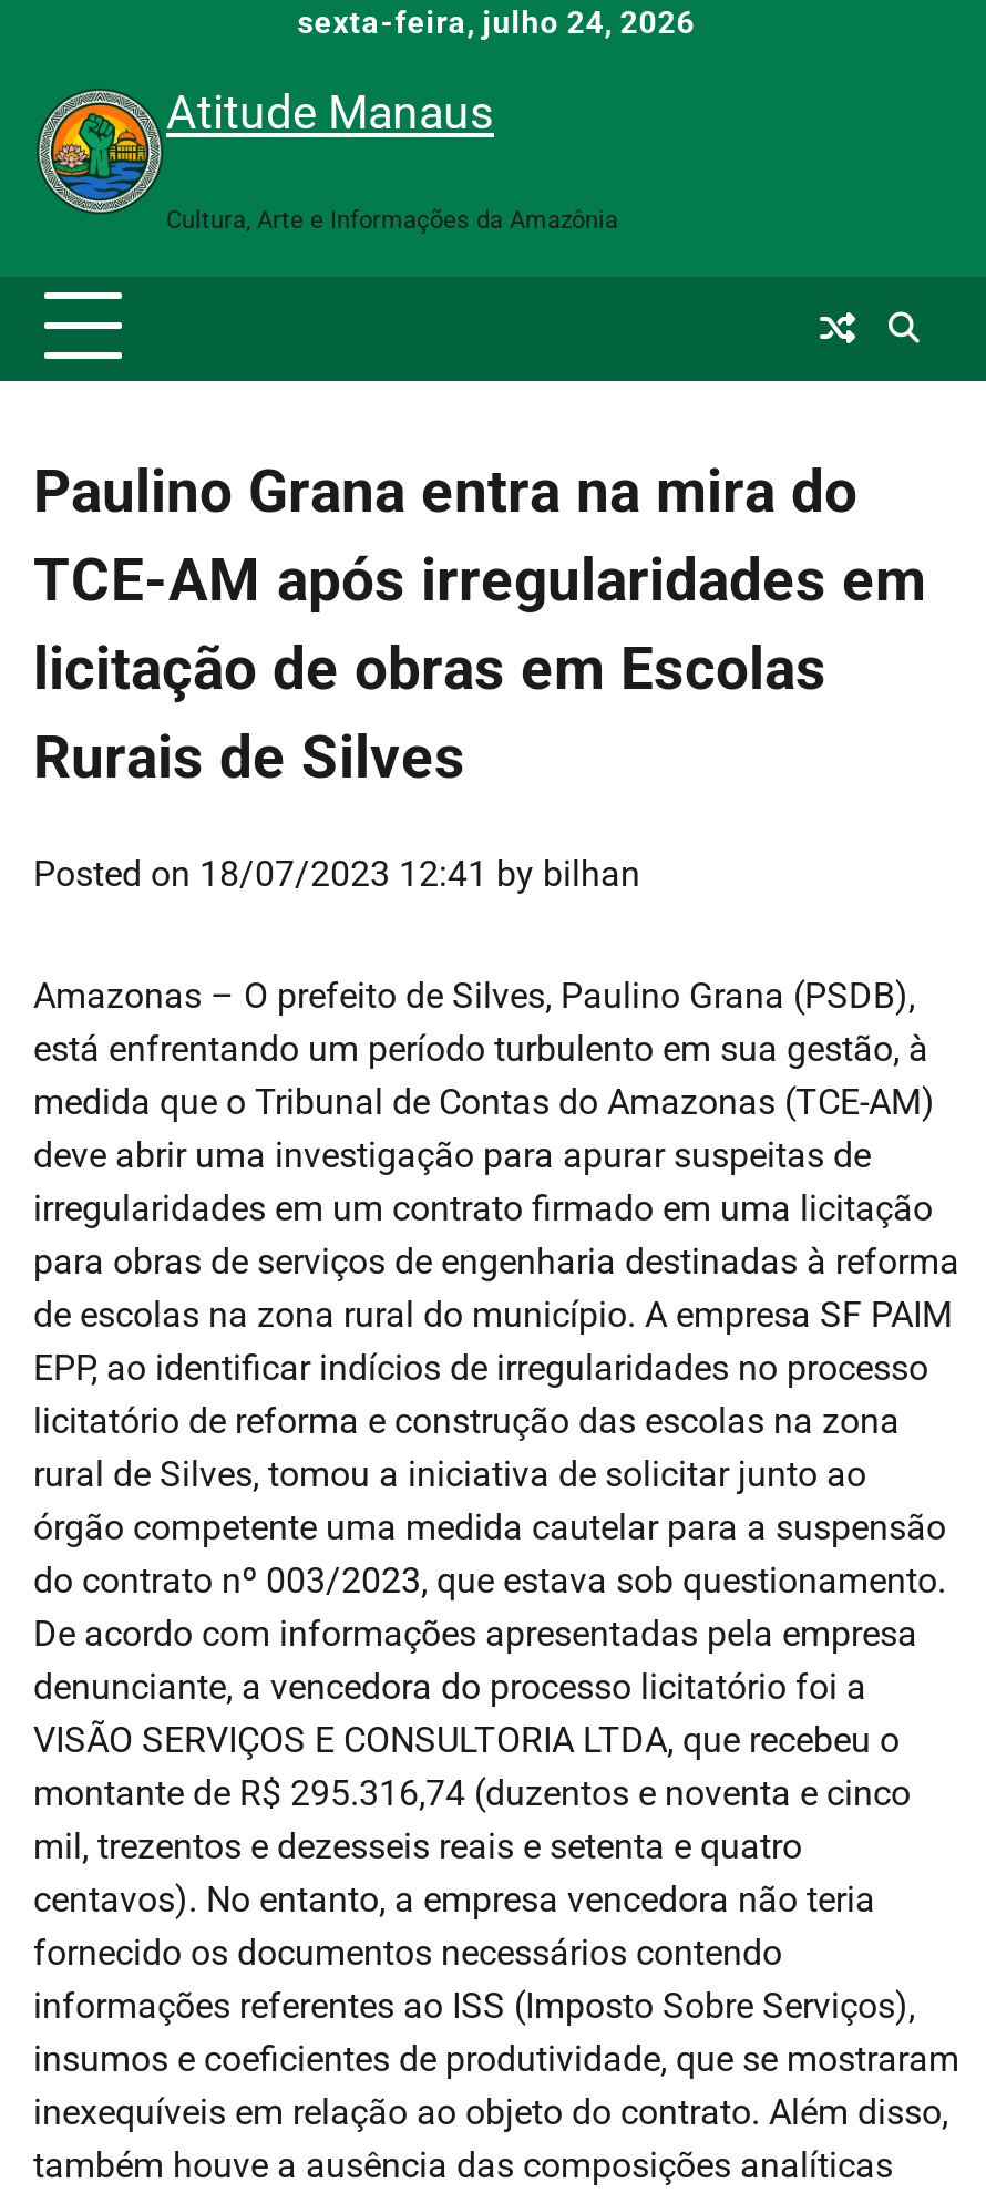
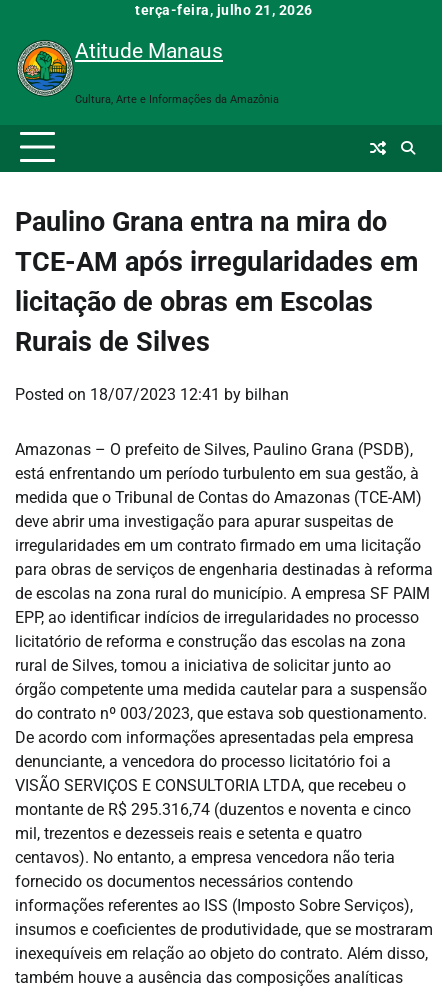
- sexta-feira, julho 24, 2026
+ terça-feira, julho 21, 2026
